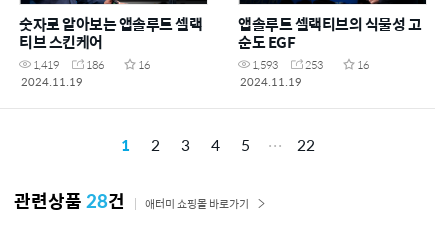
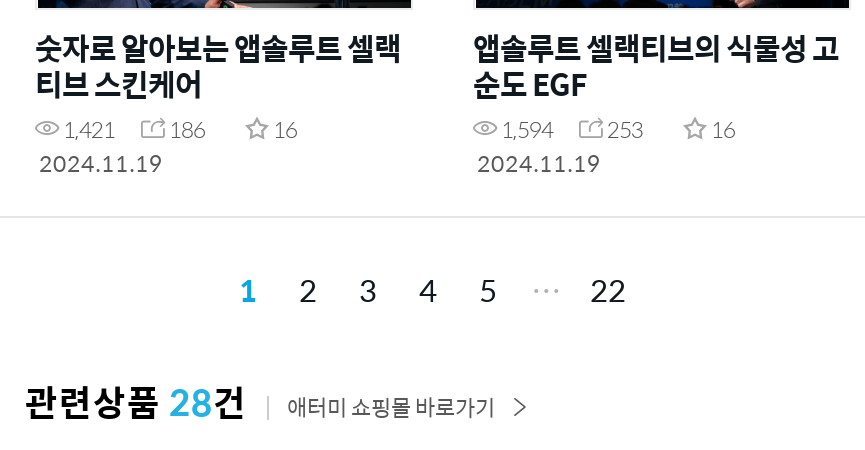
- 1,419 186 16
+ 1,421 186 16

- 1,593 253 16
+ 1,594 253 16
